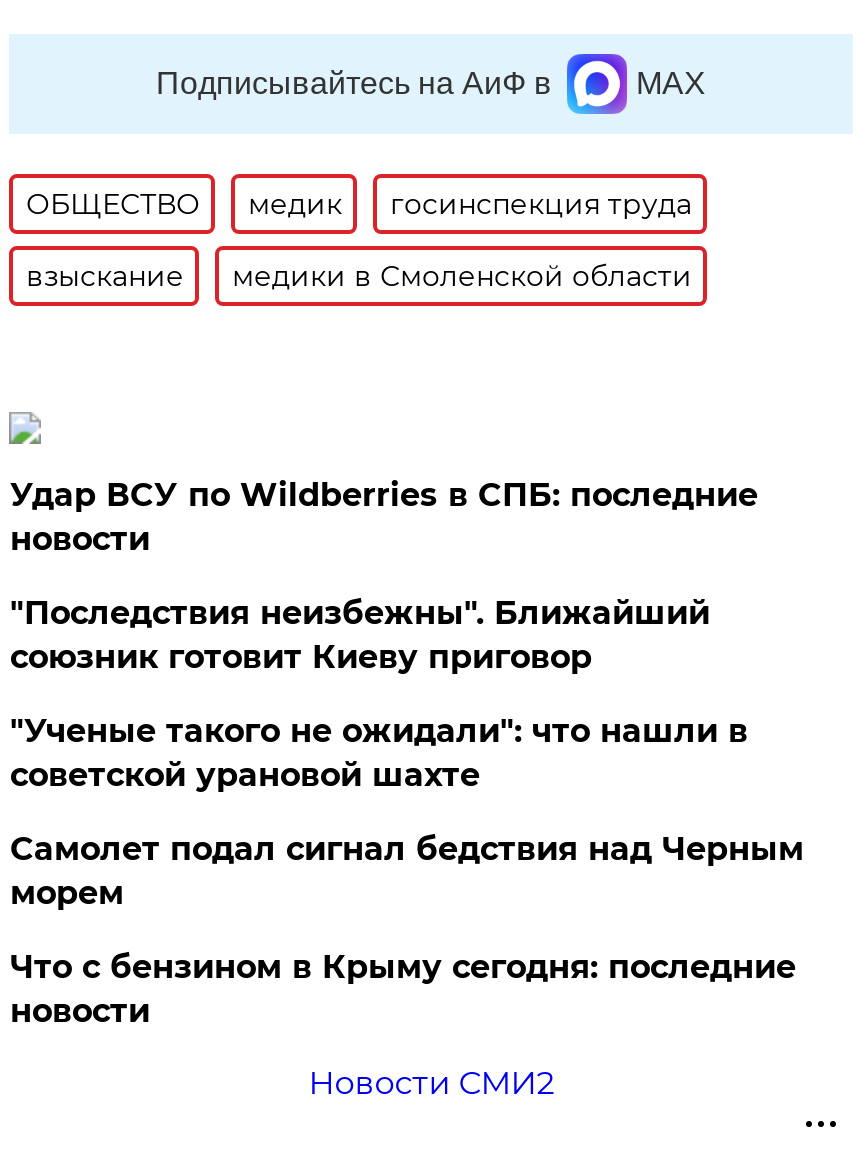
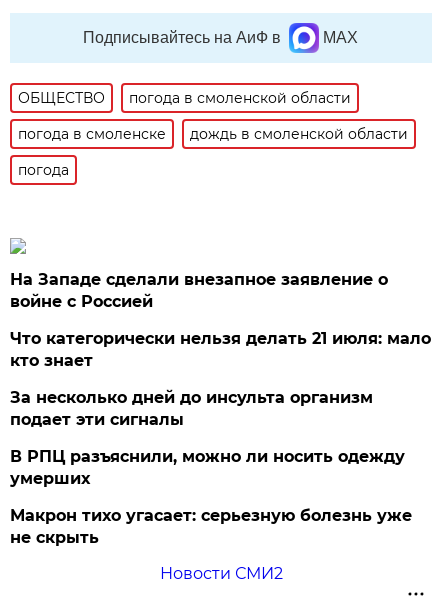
- медик
- госинспекция труда
- взыскание
- медики в Смоленской области
+ погода в смоленской области
+ погода в смоленске
+ дождь в смоленской области
+ погода

- Удар ВСУ по Wildberries в СПБ: последние
- новости
- "Последствия неизбежны". Ближайший
- союзник готовит Киеву приговор
- "Ученые такого не ожидали": что нашли в
- советской урановой шахте
- Самолет подал сигнал бедствия над Черным
- морем
- Что с бензином в Крыму сегодня: последние
- новости
+ На Западе сделали внезапное заявление о
+ войне с Россией
+ Что категорически нельзя делать 21 июля: мало
+ кто знает
+ За несколько дней до инсульта организм
+ подает эти сигналы
+ В РПЦ разъяснили, можно ли носить одежду
+ умерших
+ Макрон тихо угасает: серьезную болезнь уже
+ не скрыть
